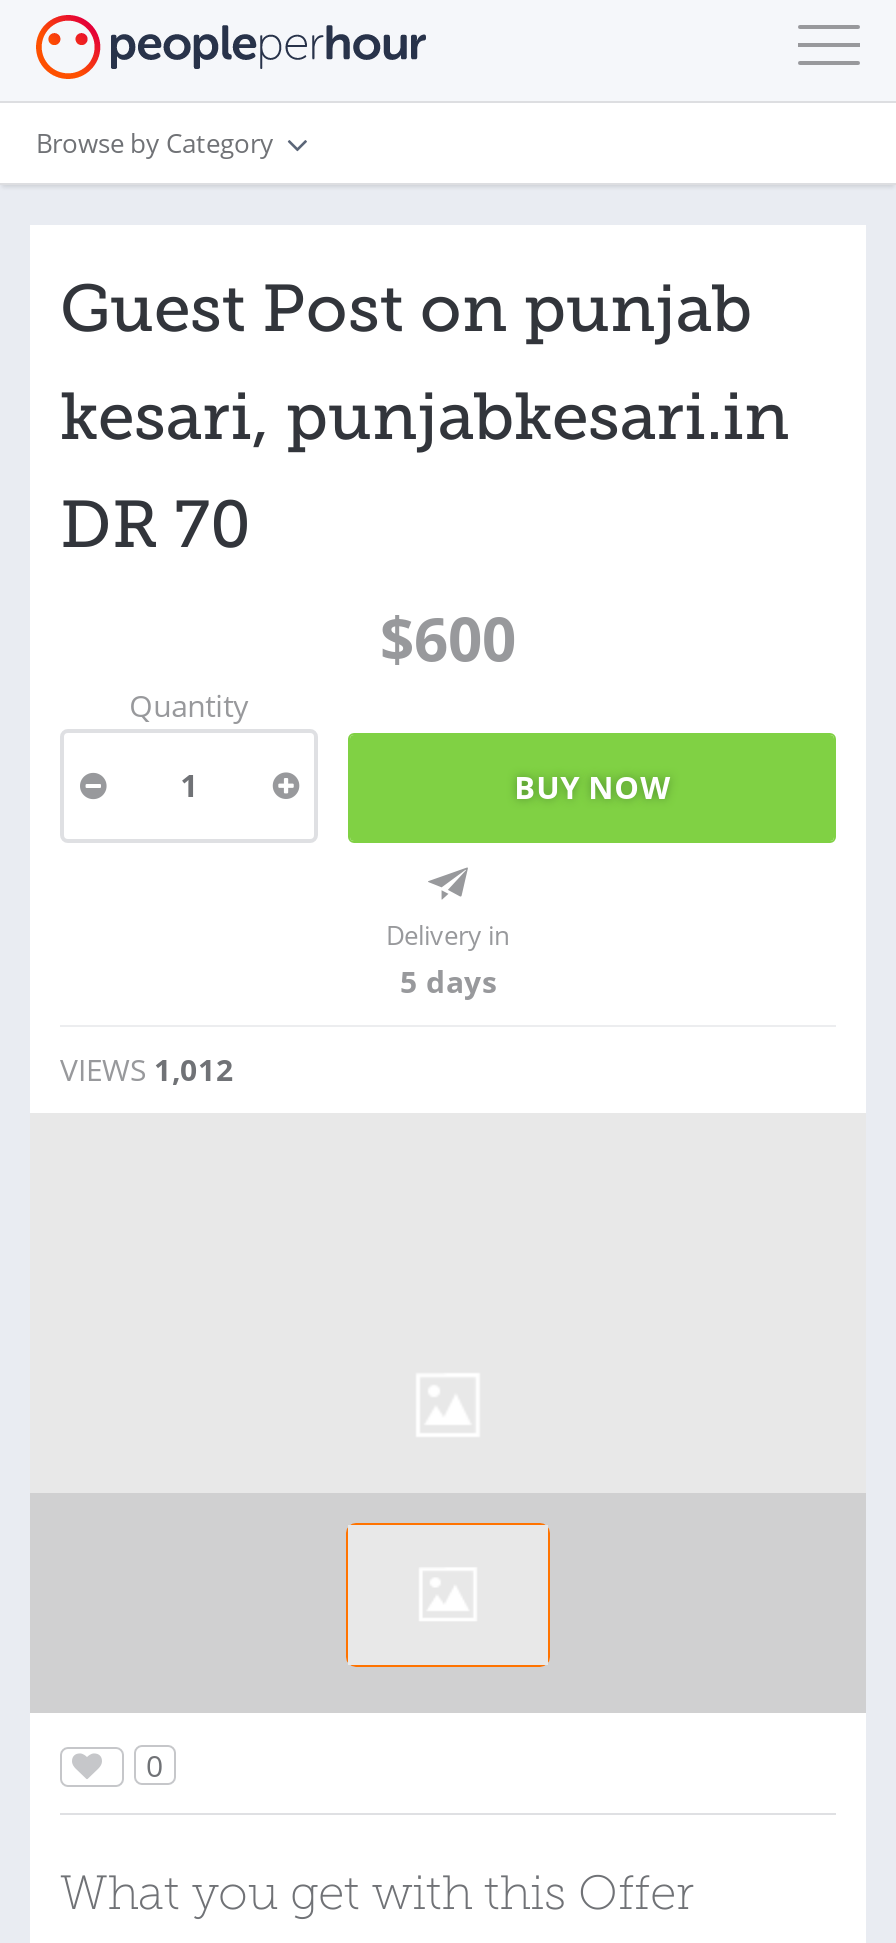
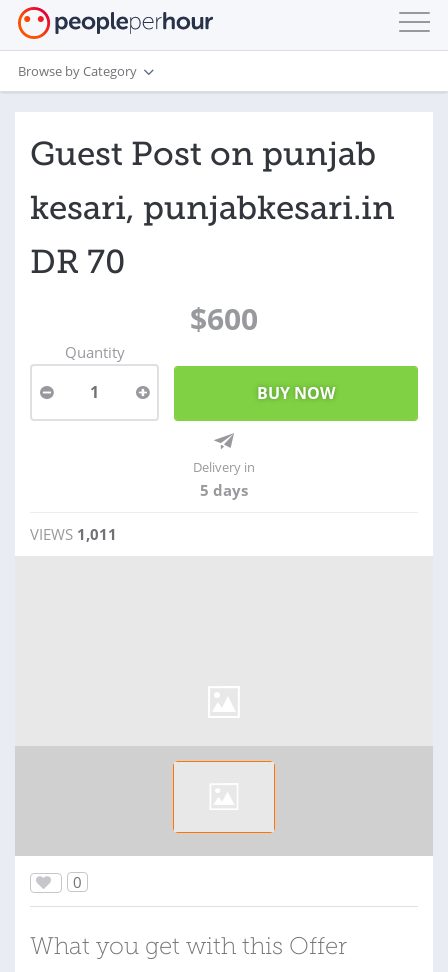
- VIEWS 1,012
+ VIEWS 1,011
